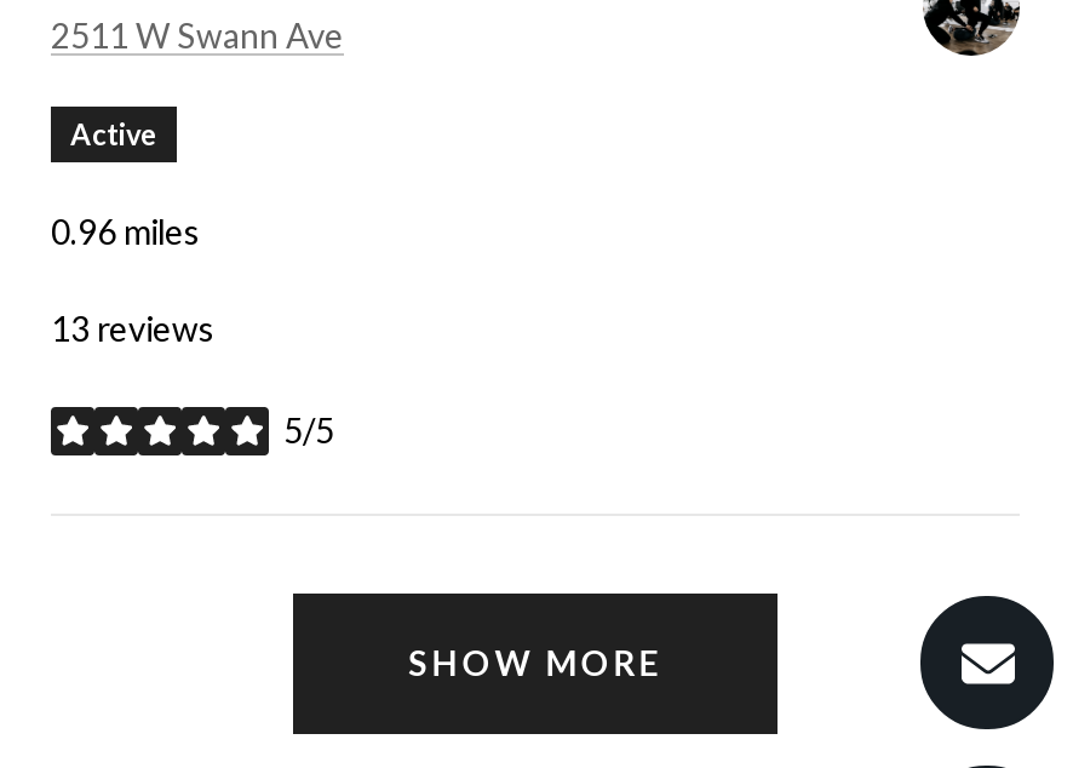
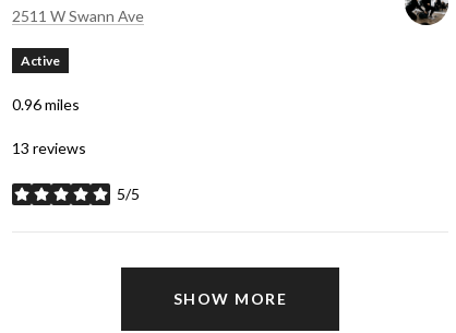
- [image]
